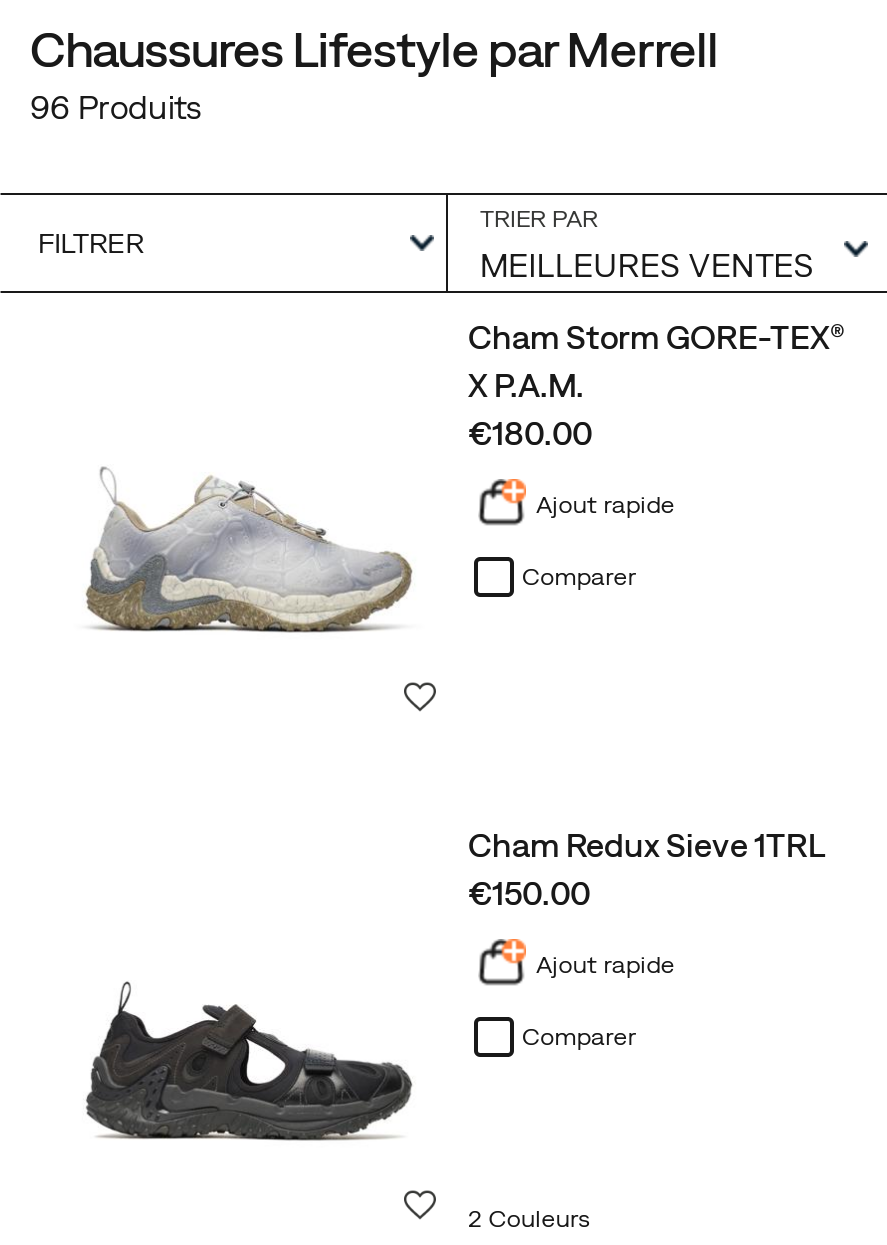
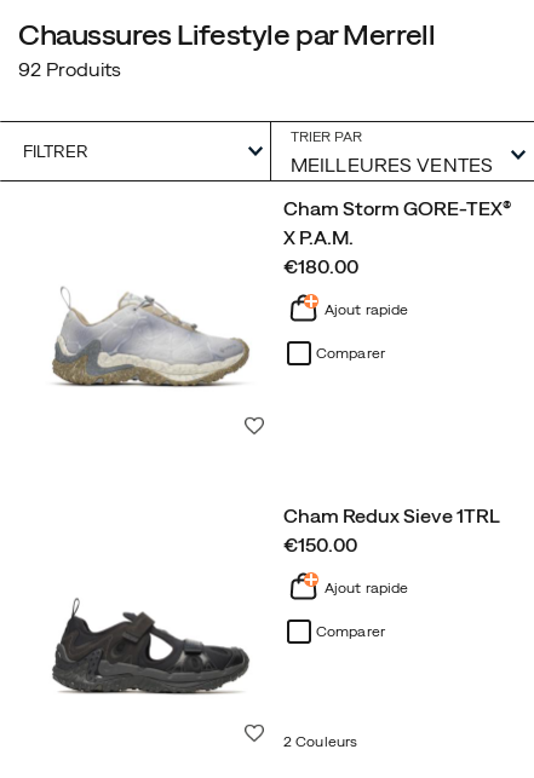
- 96 Produits
+ 92 Produits
